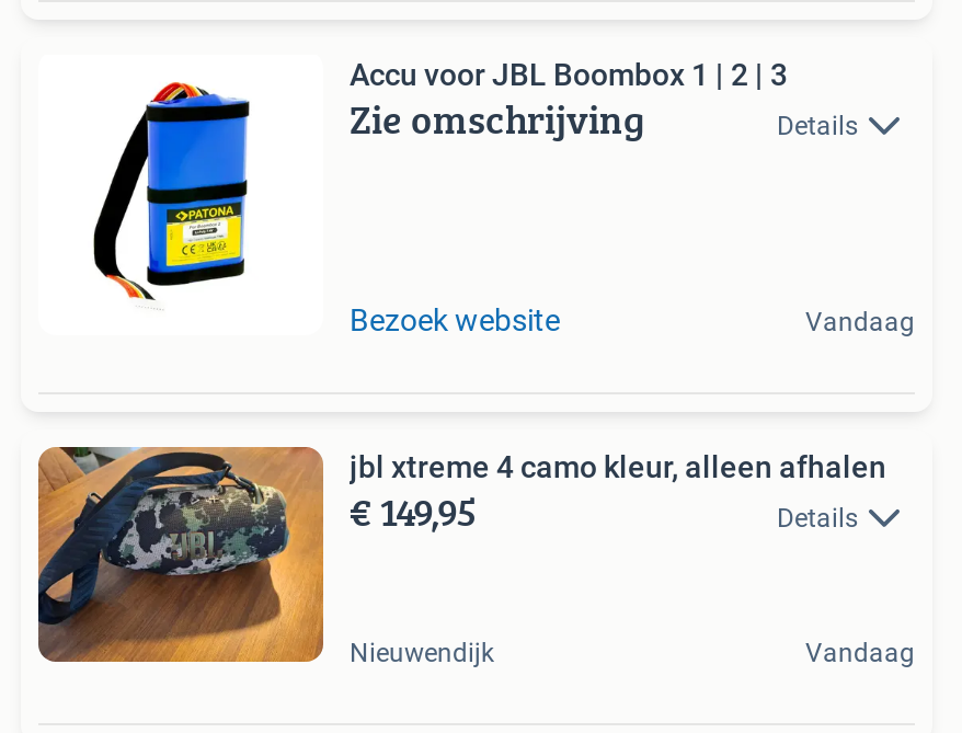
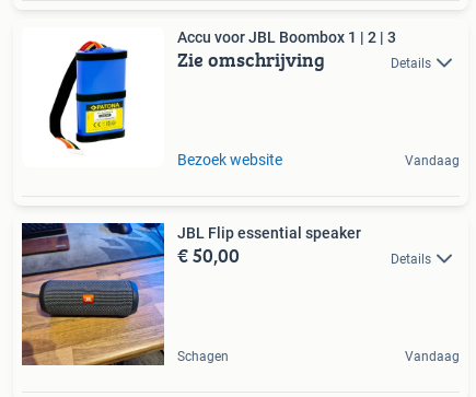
- [image]
- jbl xtreme 4 camo kleur, alleen afhalen
- € 149,95
+ [image]
+ JBL Flip essential speaker
+ € 50,00

- Nieuwendijk
+ Schagen
